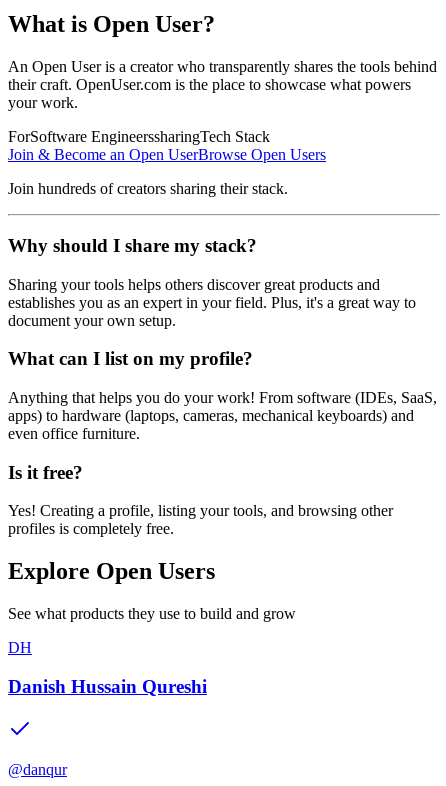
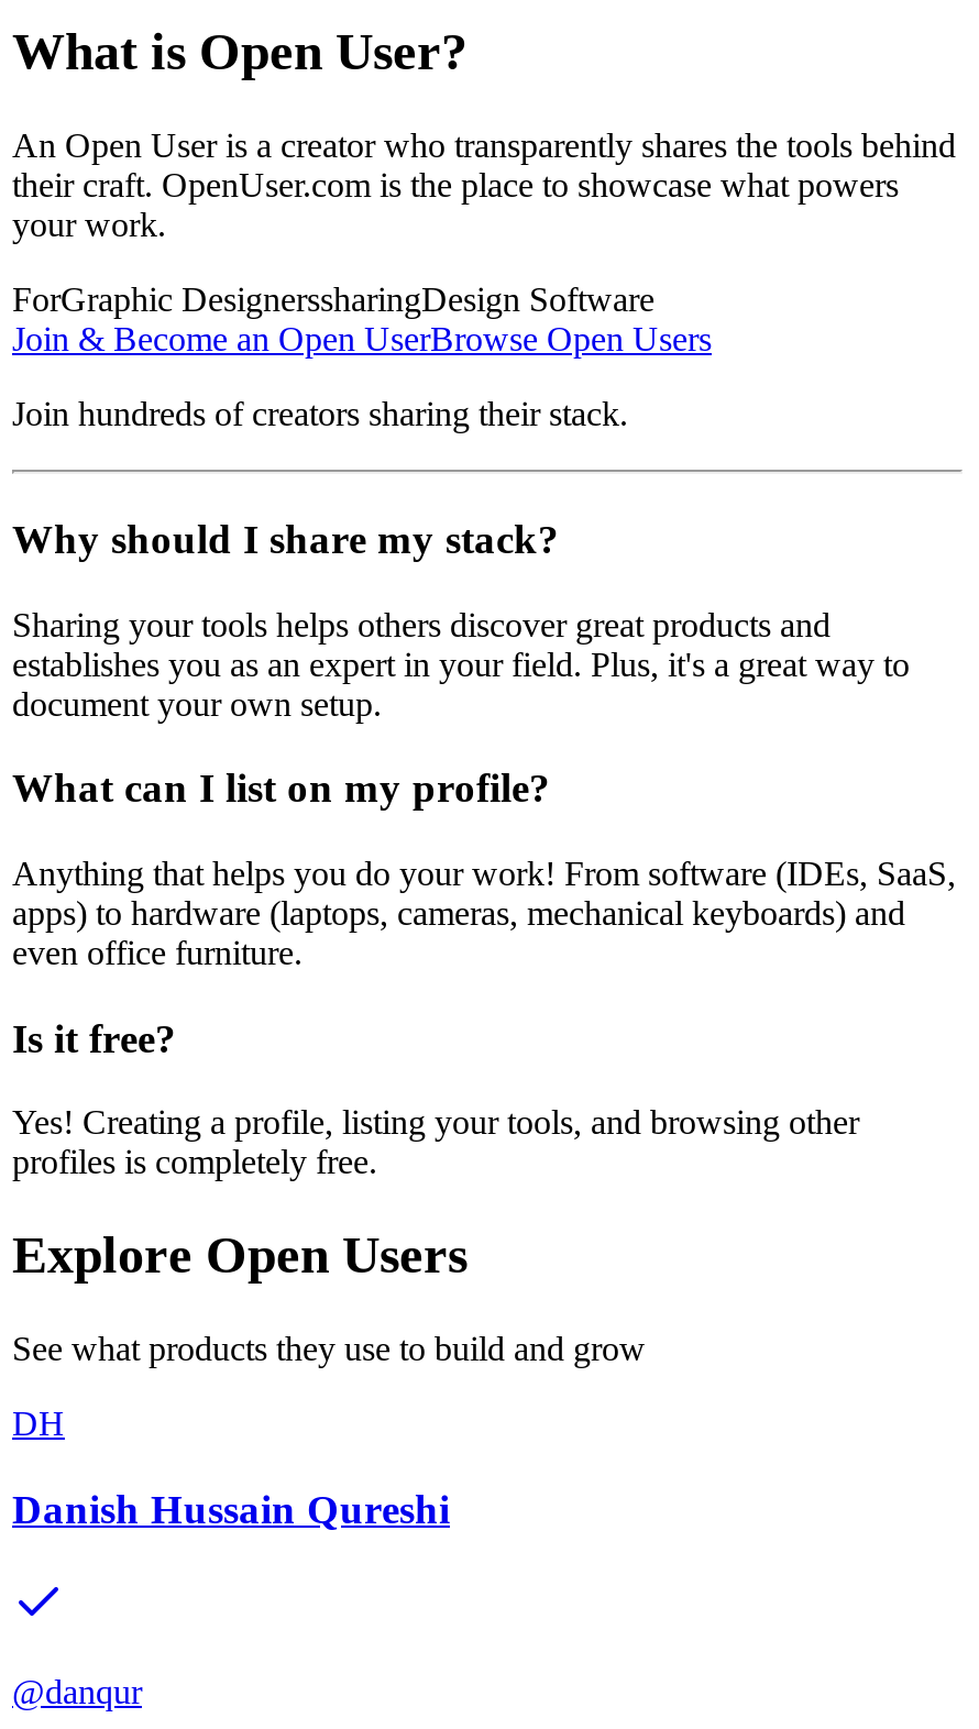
- ForSoftware EngineerssharingTech Stack
+ ForGraphic DesignerssharingDesign Software
